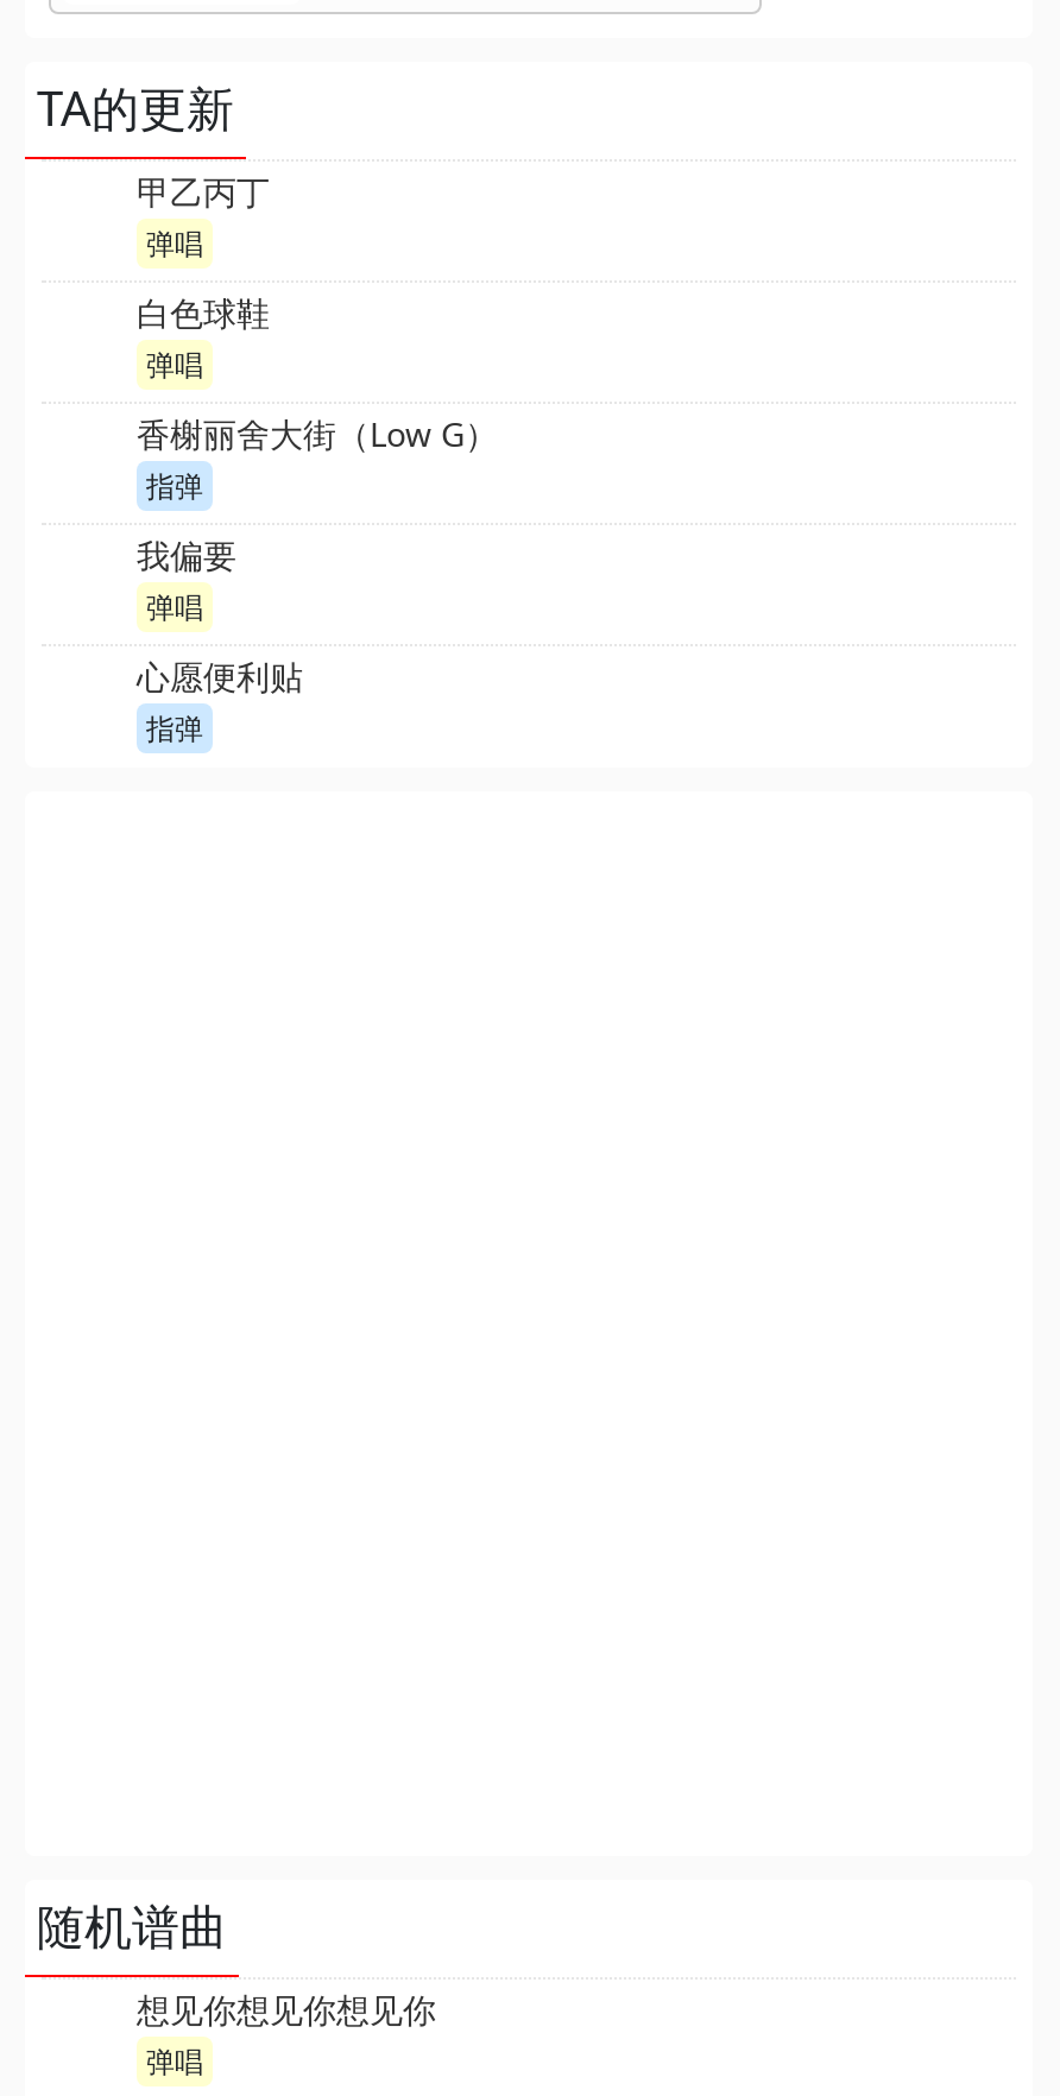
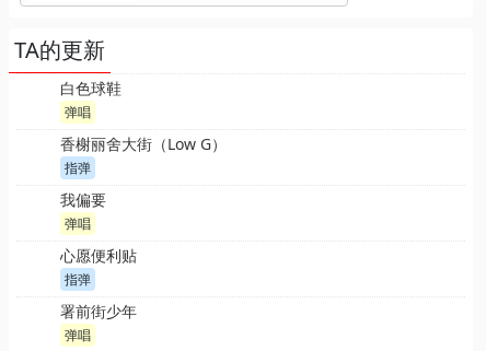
- 甲乙丙丁
- 弹唱

- 随机谱曲
- 想见你想见你想见你
+ 署前街少年
